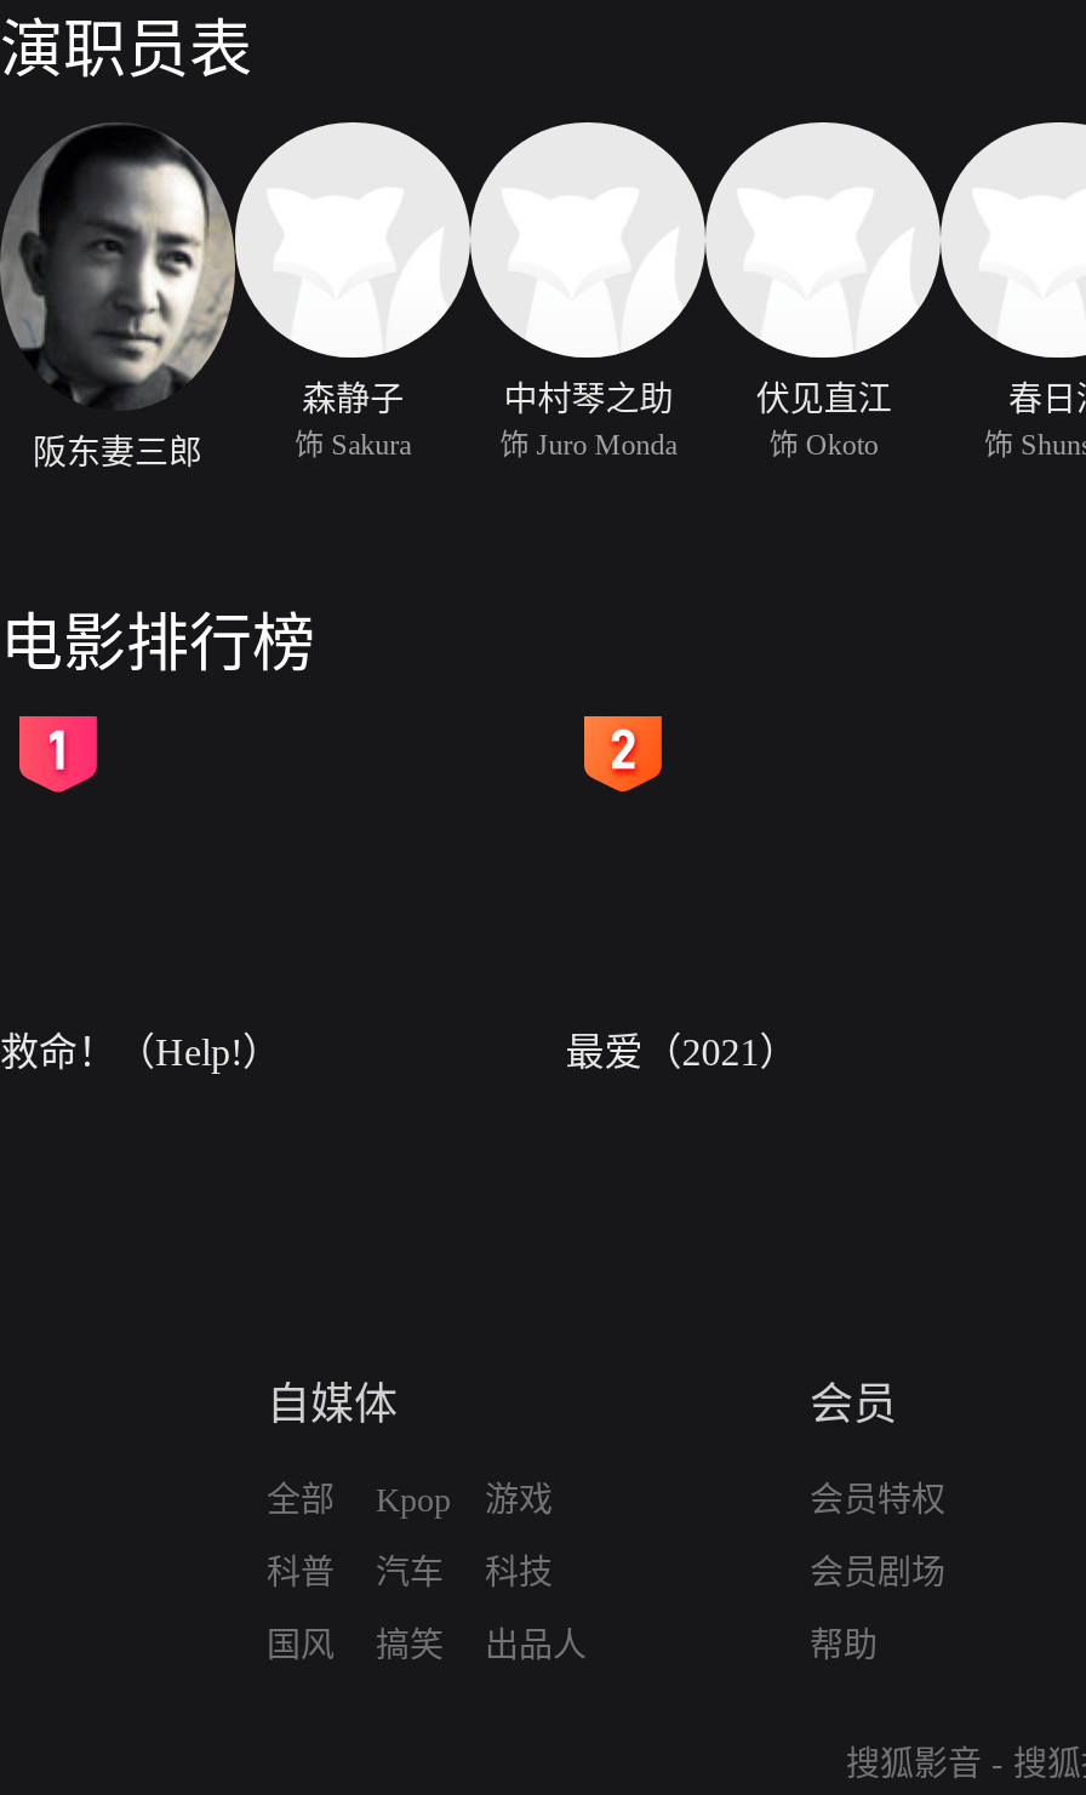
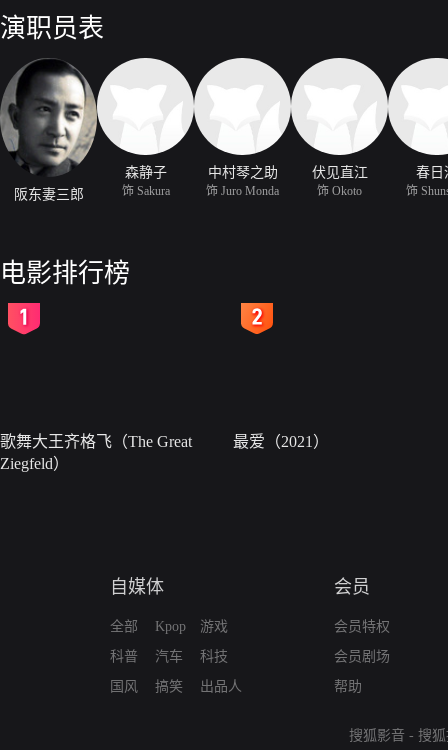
- 救命！（Help!）
+ 歌舞大王齐格飞（The Great
+ Ziegfeld）
